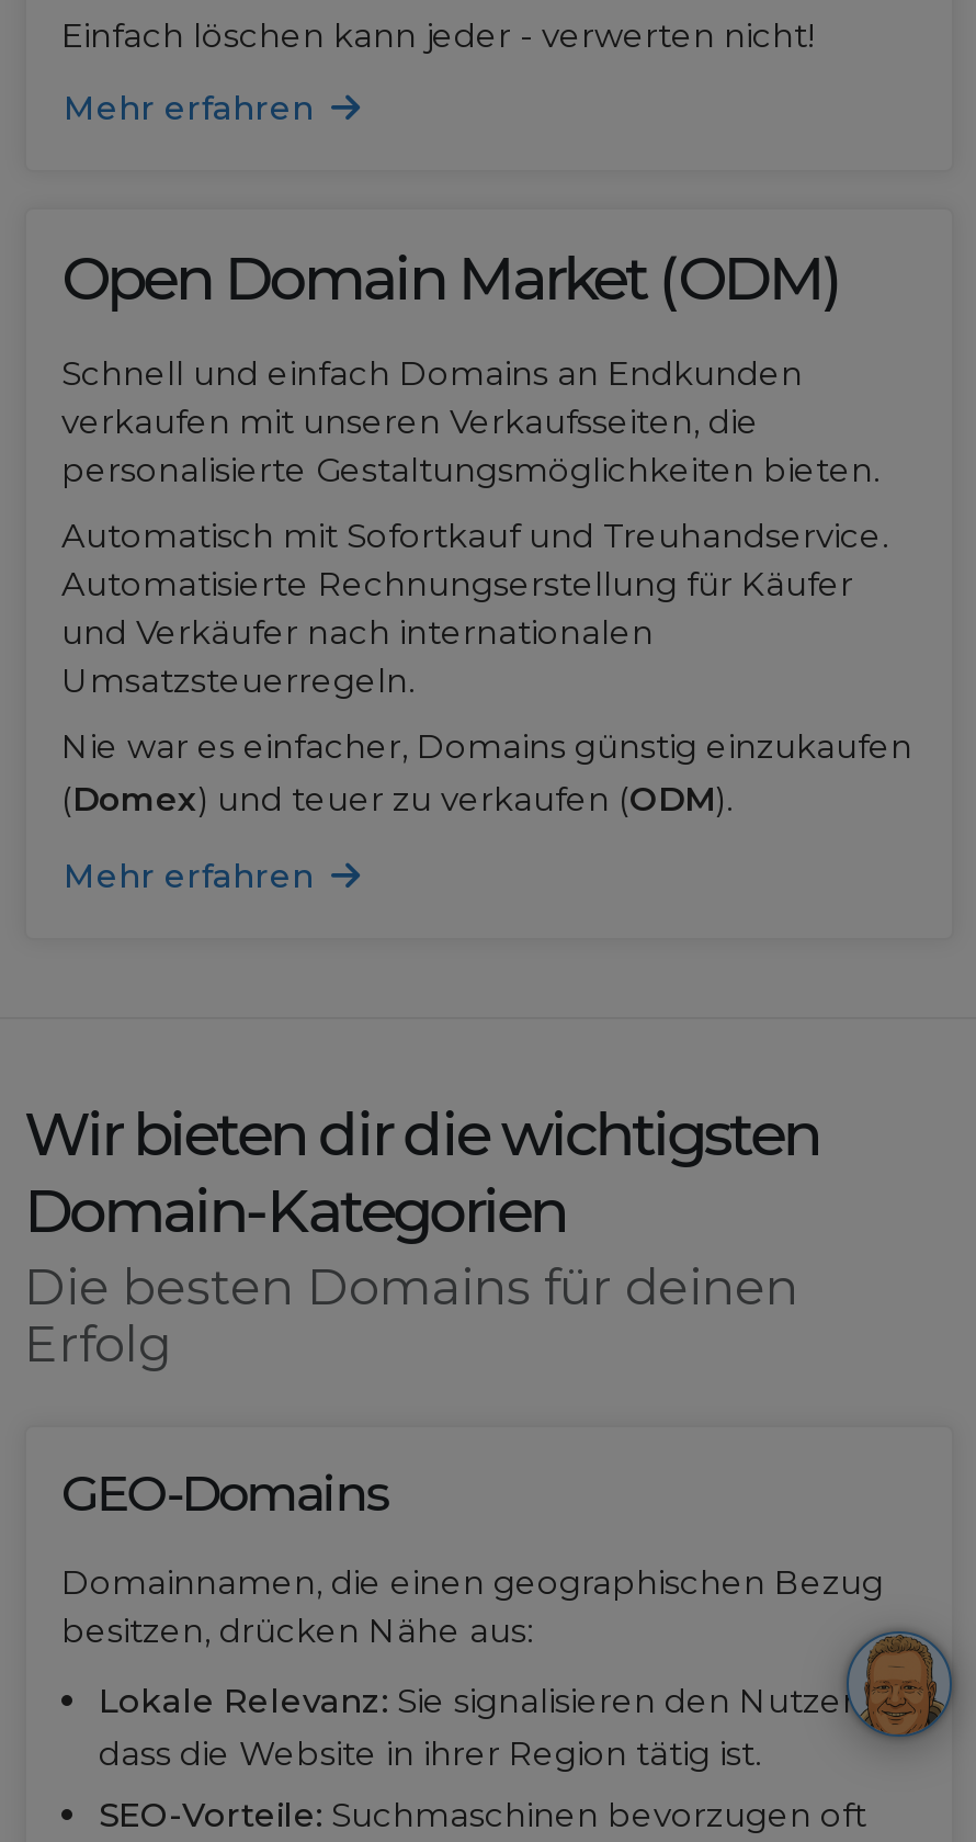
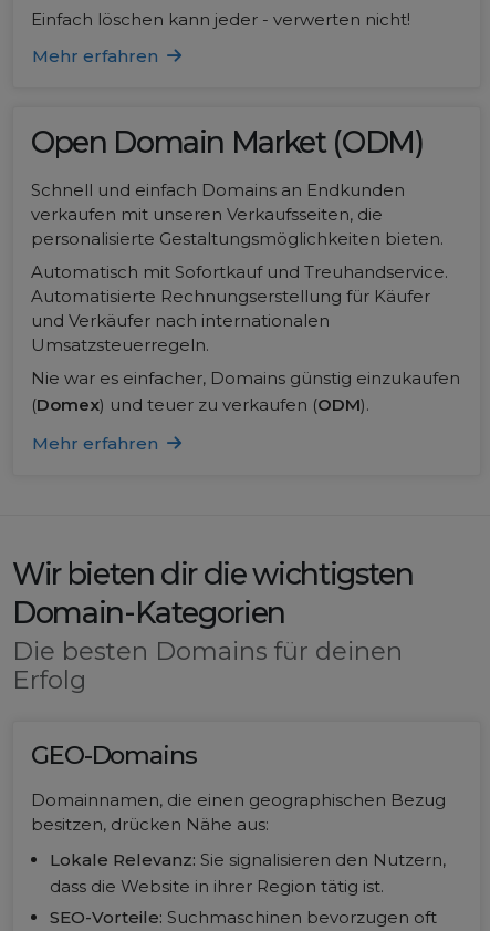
- [image]
